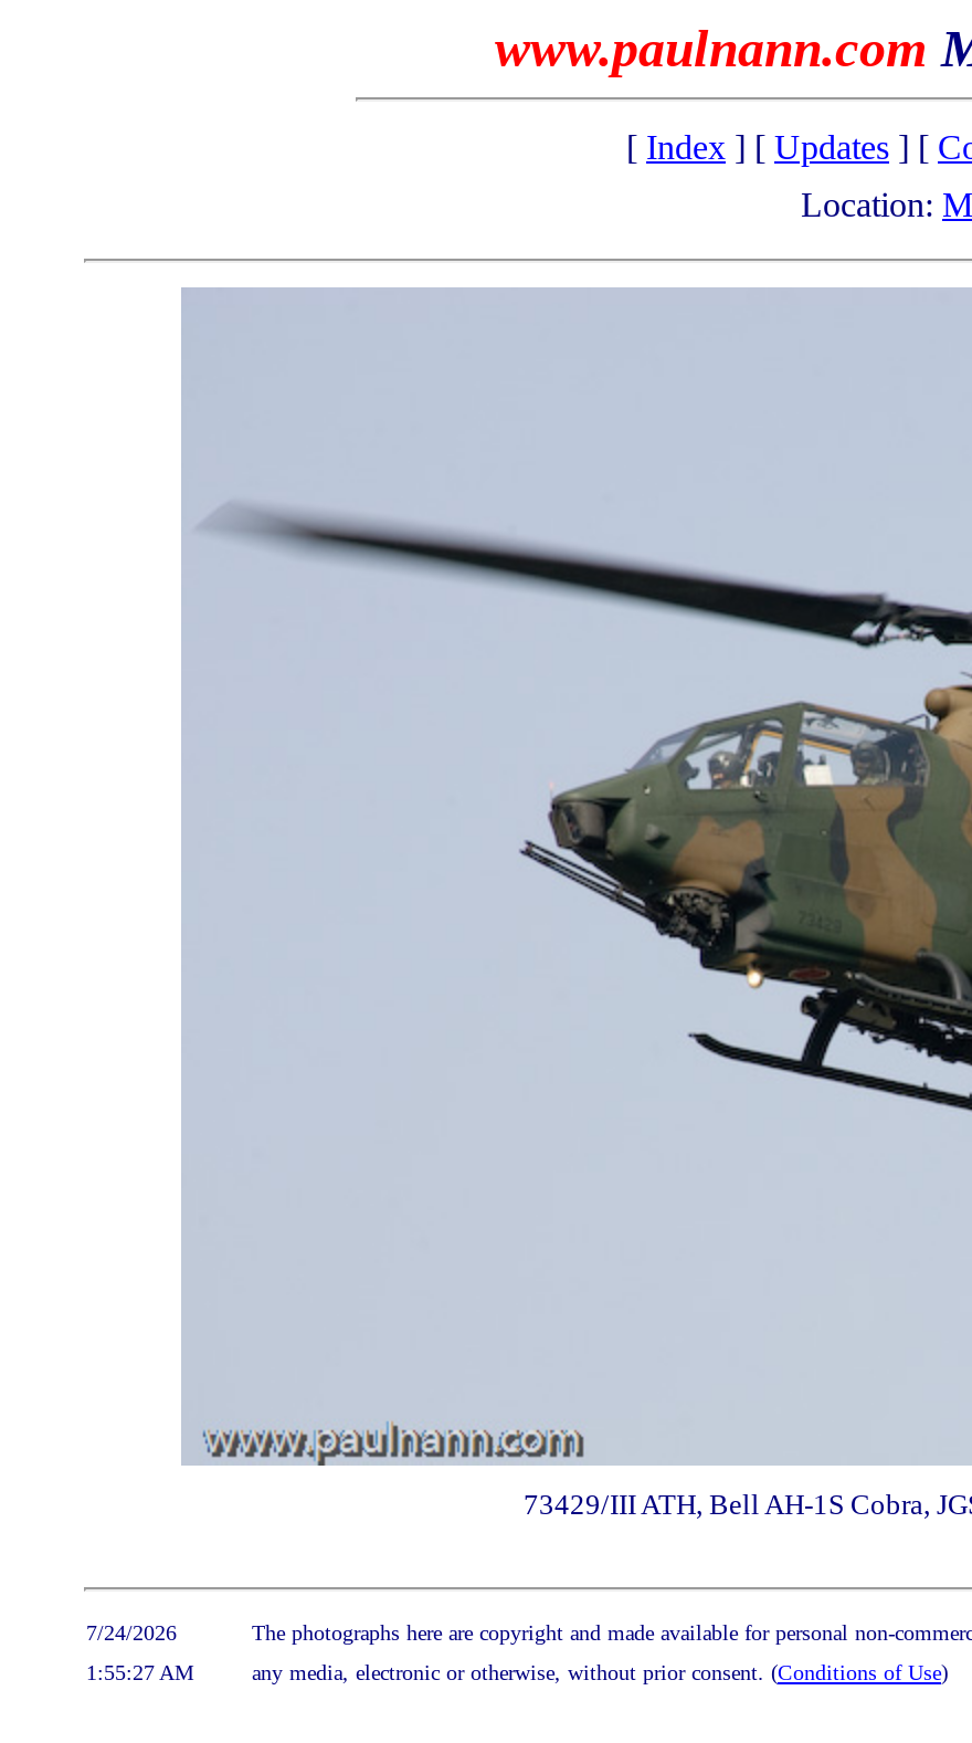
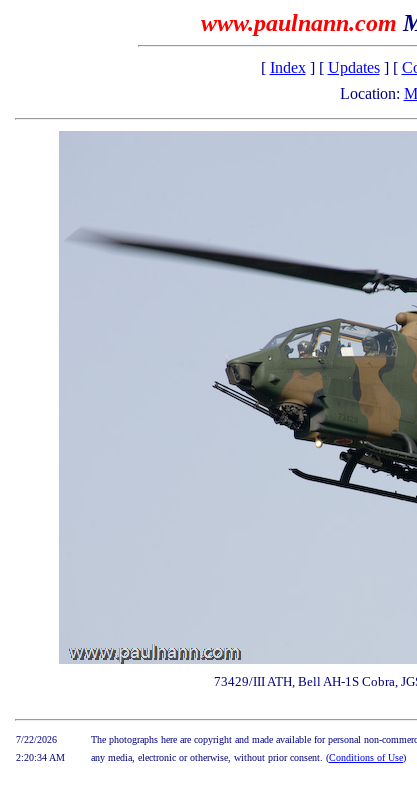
- 7/24/2026
+ 7/22/2026

- 1:55:27 AM
+ 2:20:34 AM
